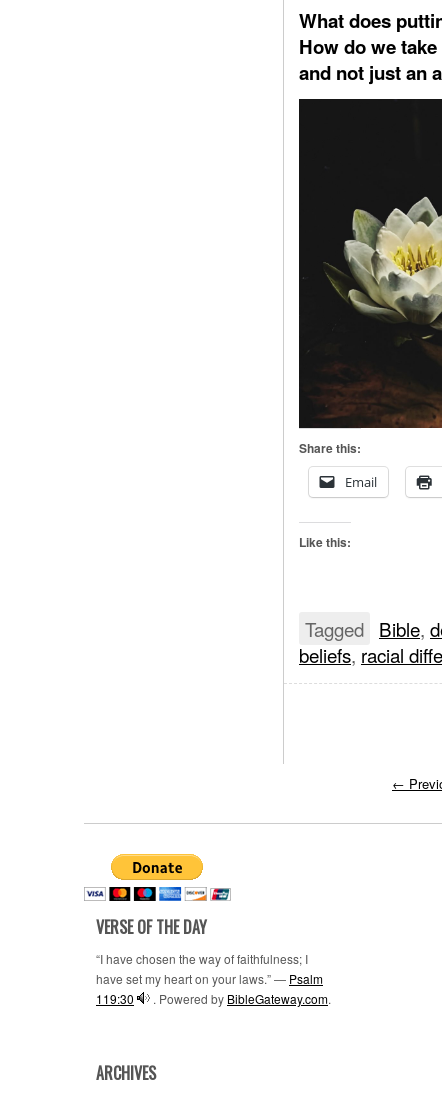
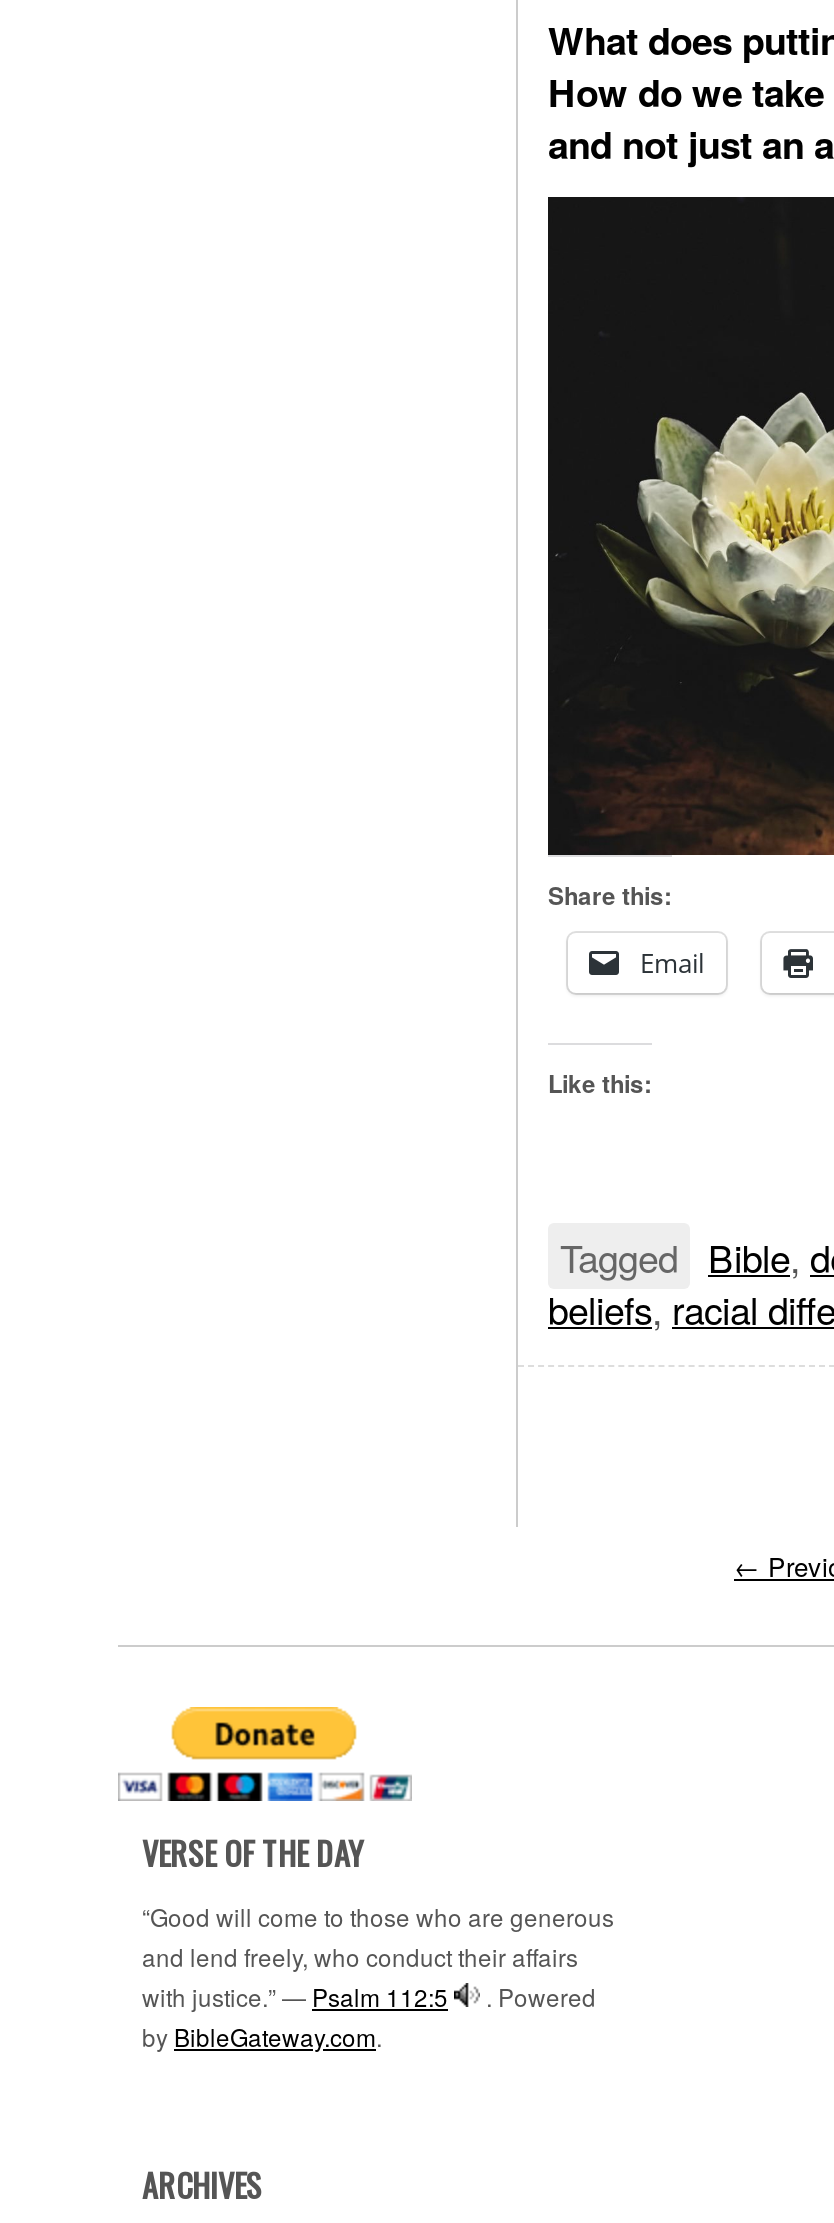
- “I have chosen the way of faithfulness; I
- have set my heart on your laws.” — Psalm
- 119:30
- . Powered by BibleGateway.com.
+ “Good will come to those who are generous
+ and lend freely, who conduct their affairs
+ with justice.” — Psalm 112:5
+ . Powered
+ by BibleGateway.com.
